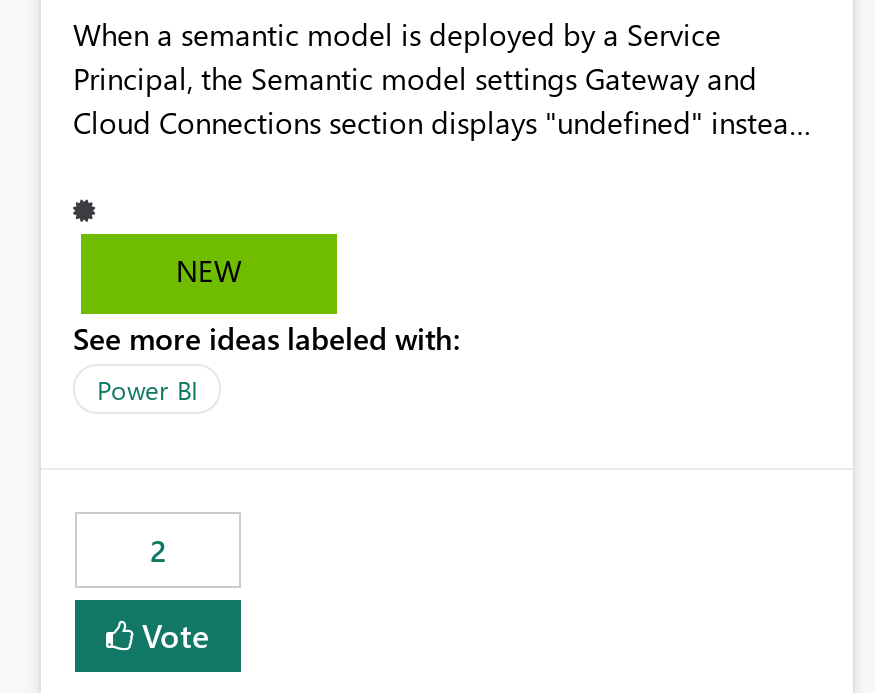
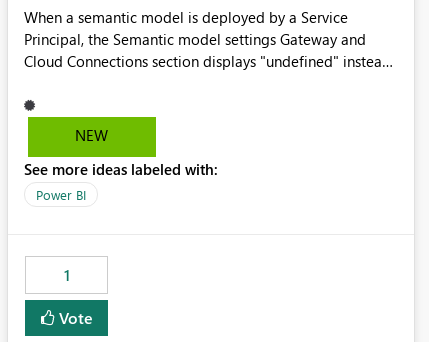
- 2
+ 1
